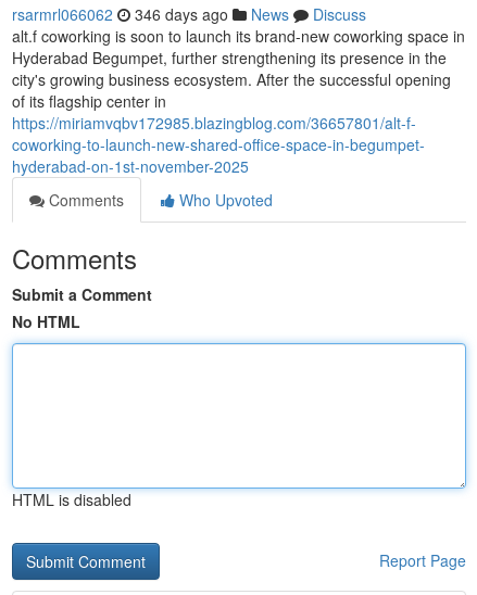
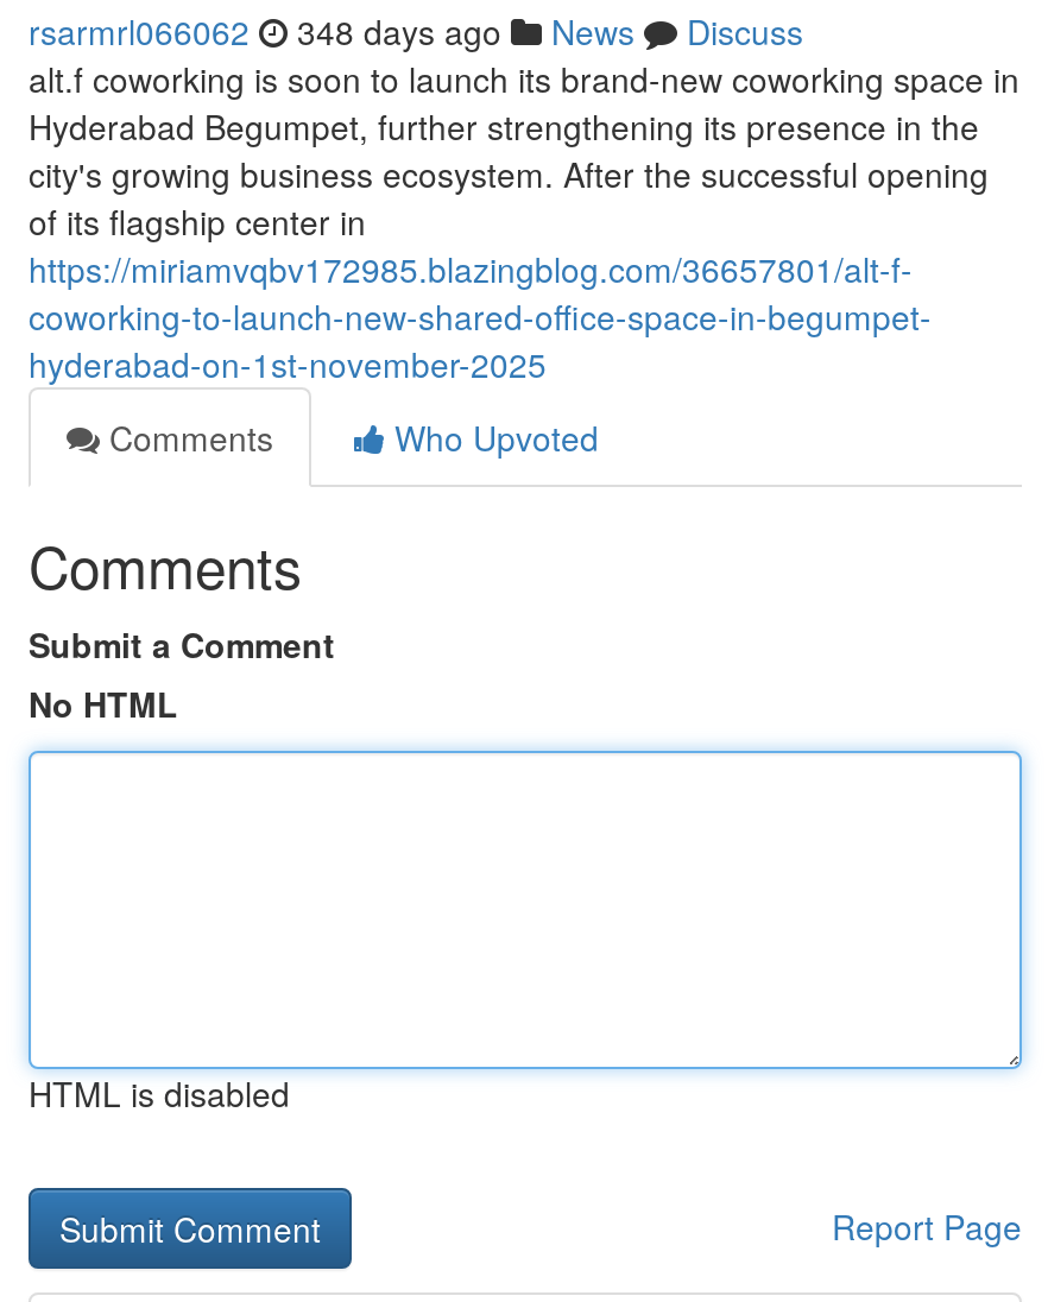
- rsarmrl066062 346 days ago News Discuss
+ rsarmrl066062 348 days ago News Discuss
